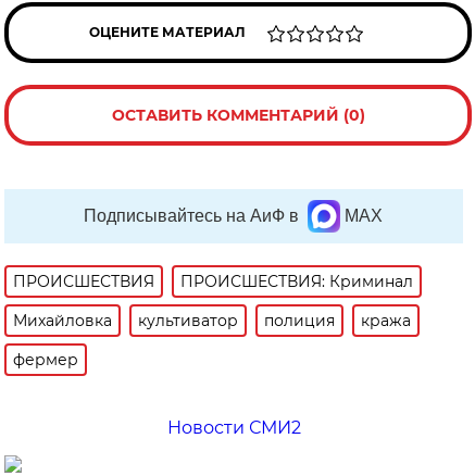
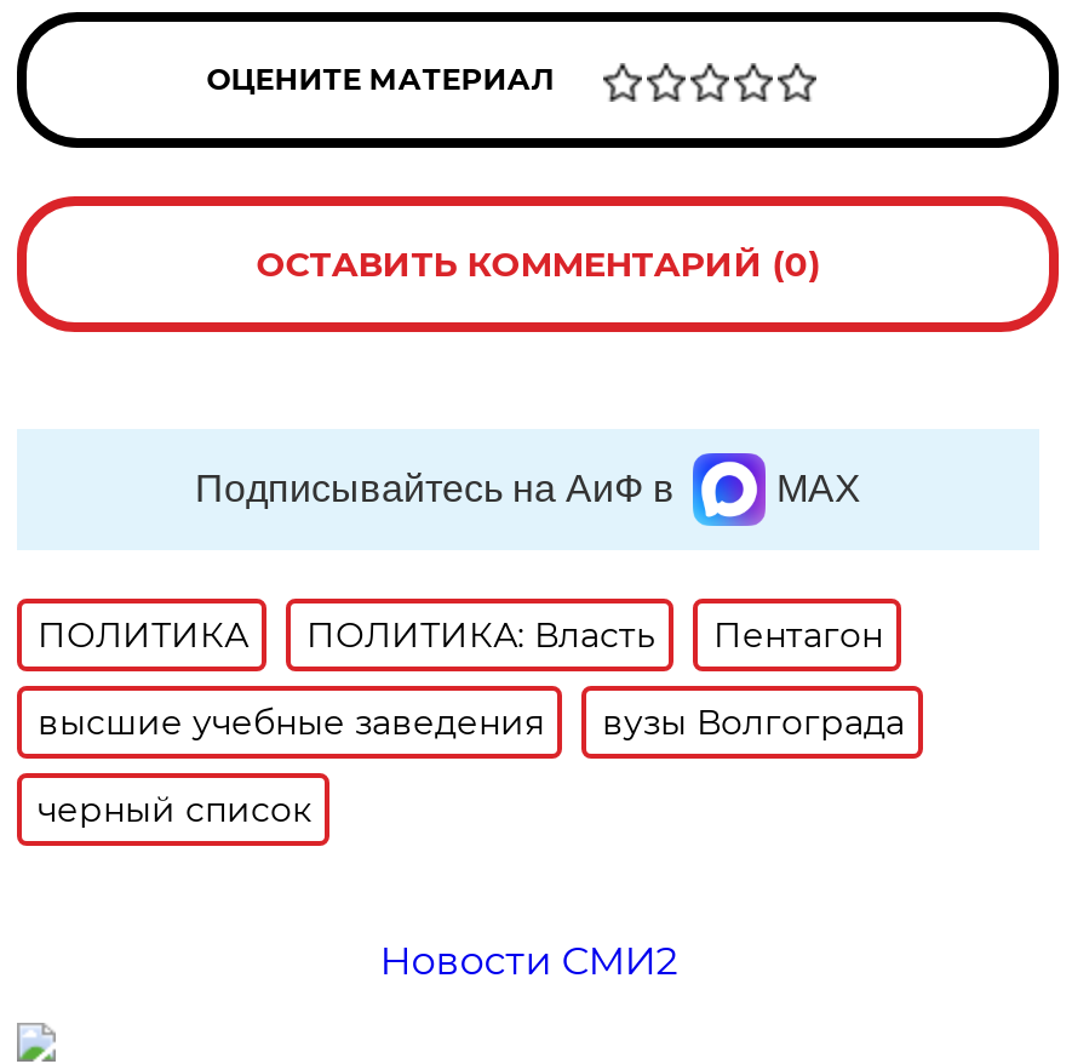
- ПРОИСШЕСТВИЯ
- ПРОИСШЕСТВИЯ: Криминал
+ ПОЛИТИКА
+ ПОЛИТИКА: Власть
+ Пентагон

- Михайловка
- культиватор
- полиция
- кража
+ высшие учебные заведения
+ вузы Волгограда

- фермер
+ черный список
